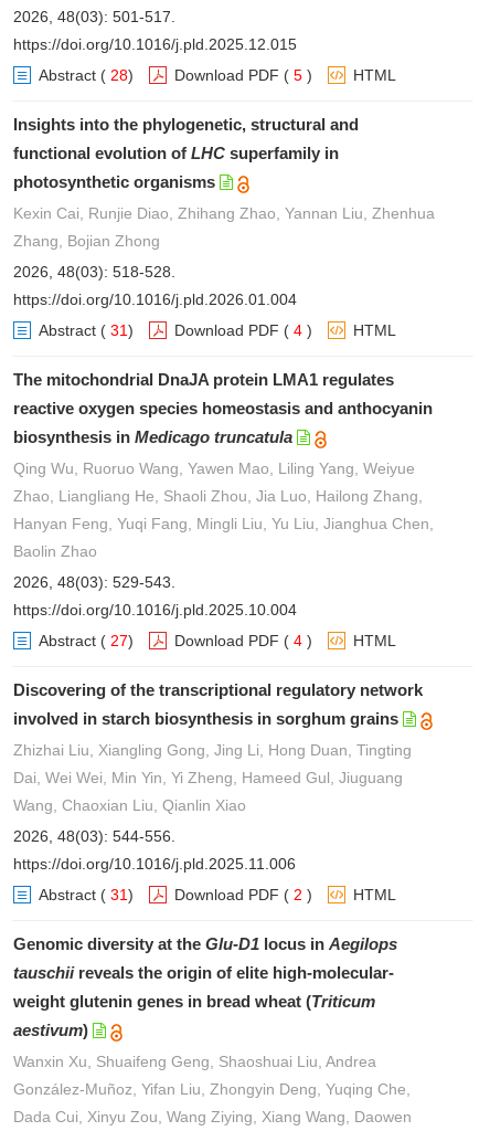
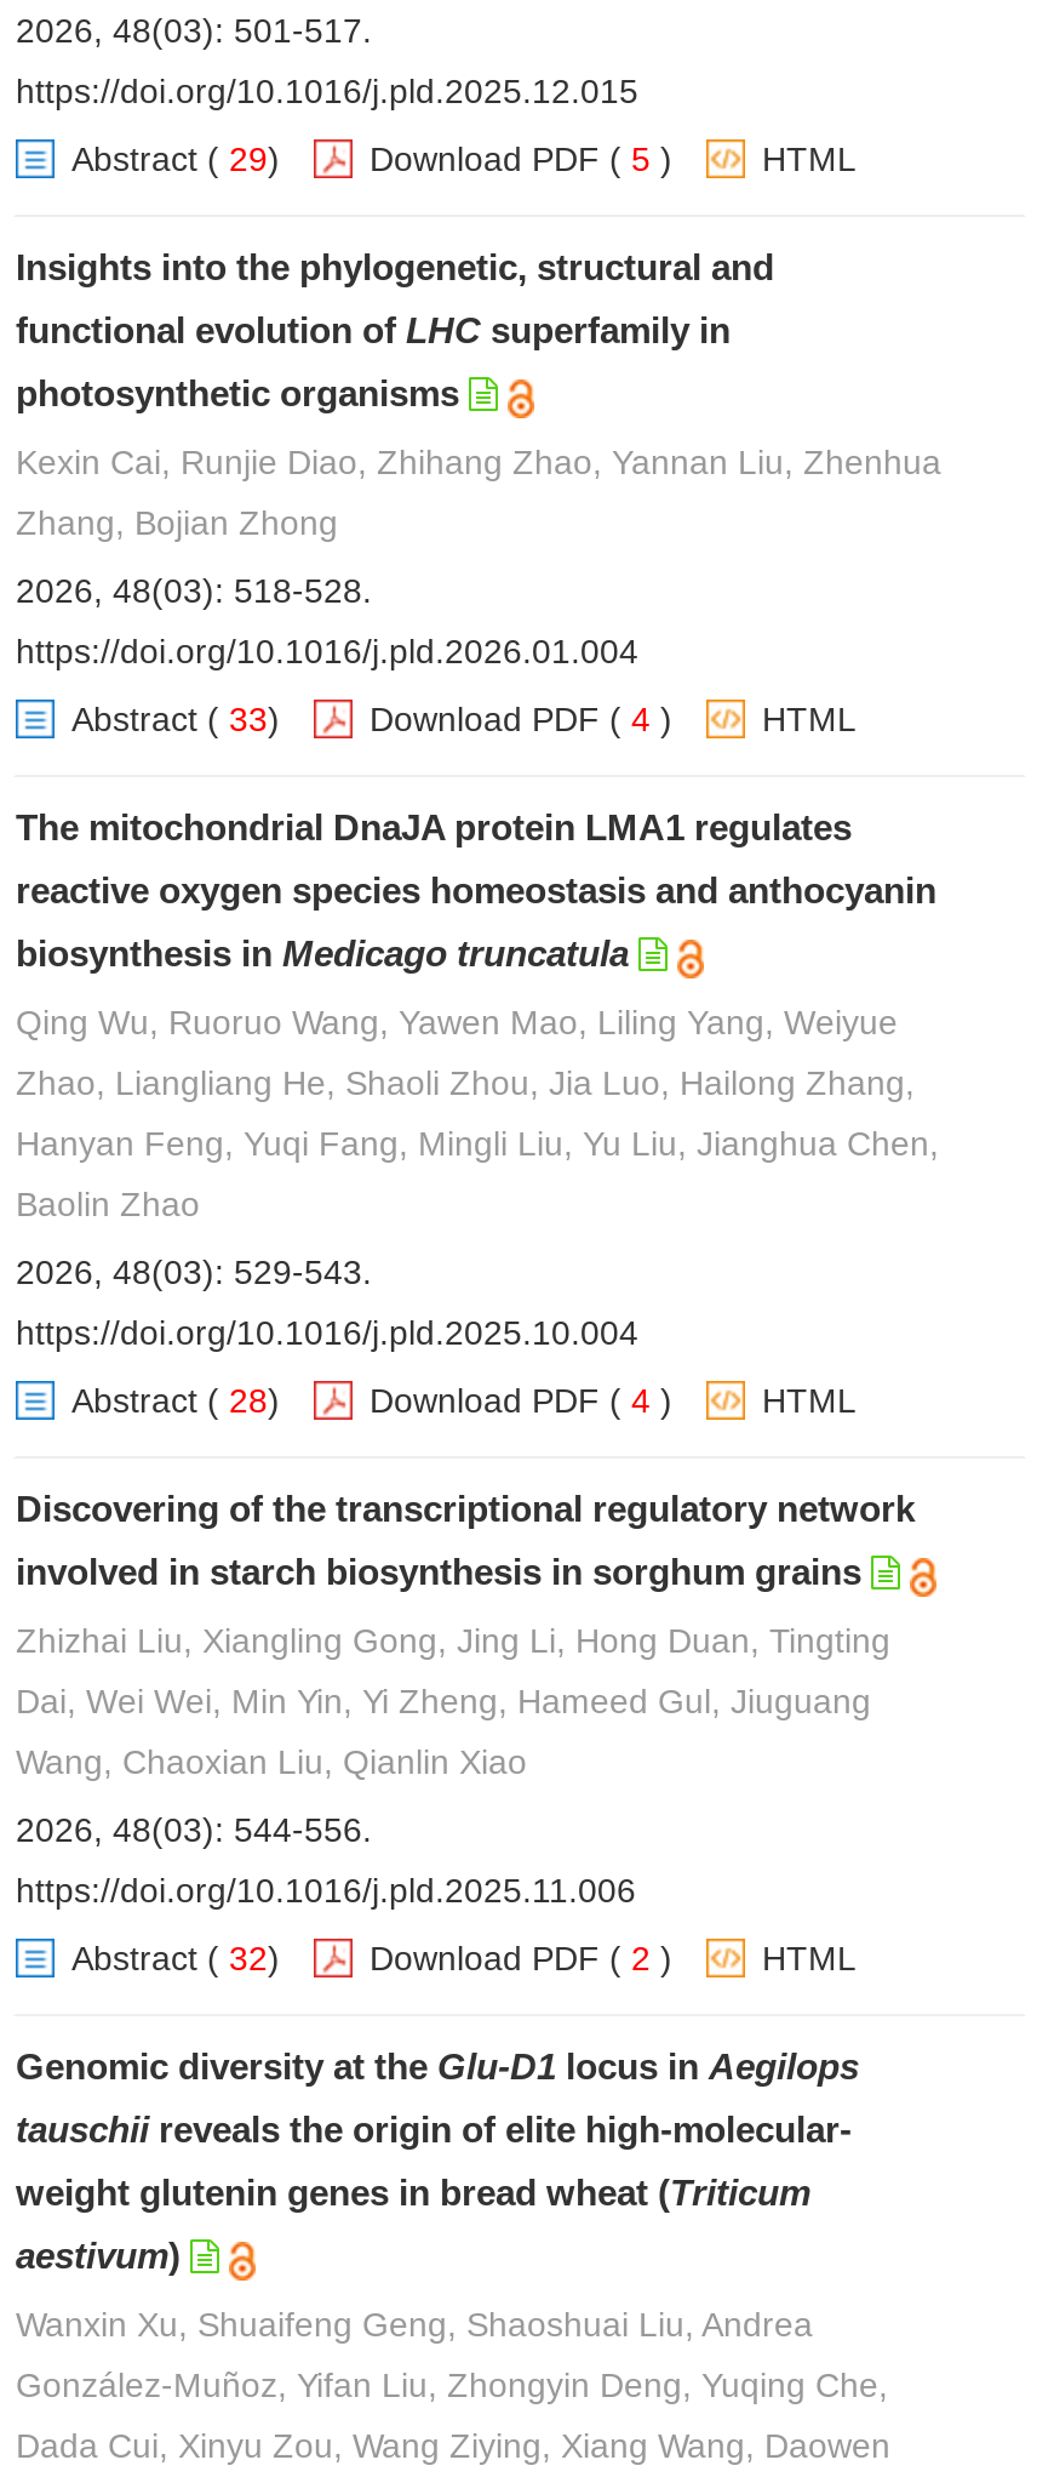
- Abstract (28)
+ Abstract (29)

- Abstract (31)
+ Abstract (33)

- Abstract (27)
+ Abstract (28)

- Abstract (31)
+ Abstract (32)
